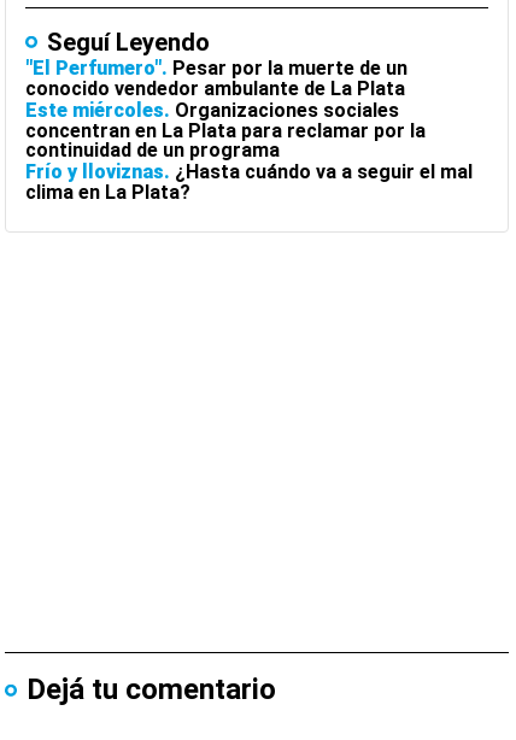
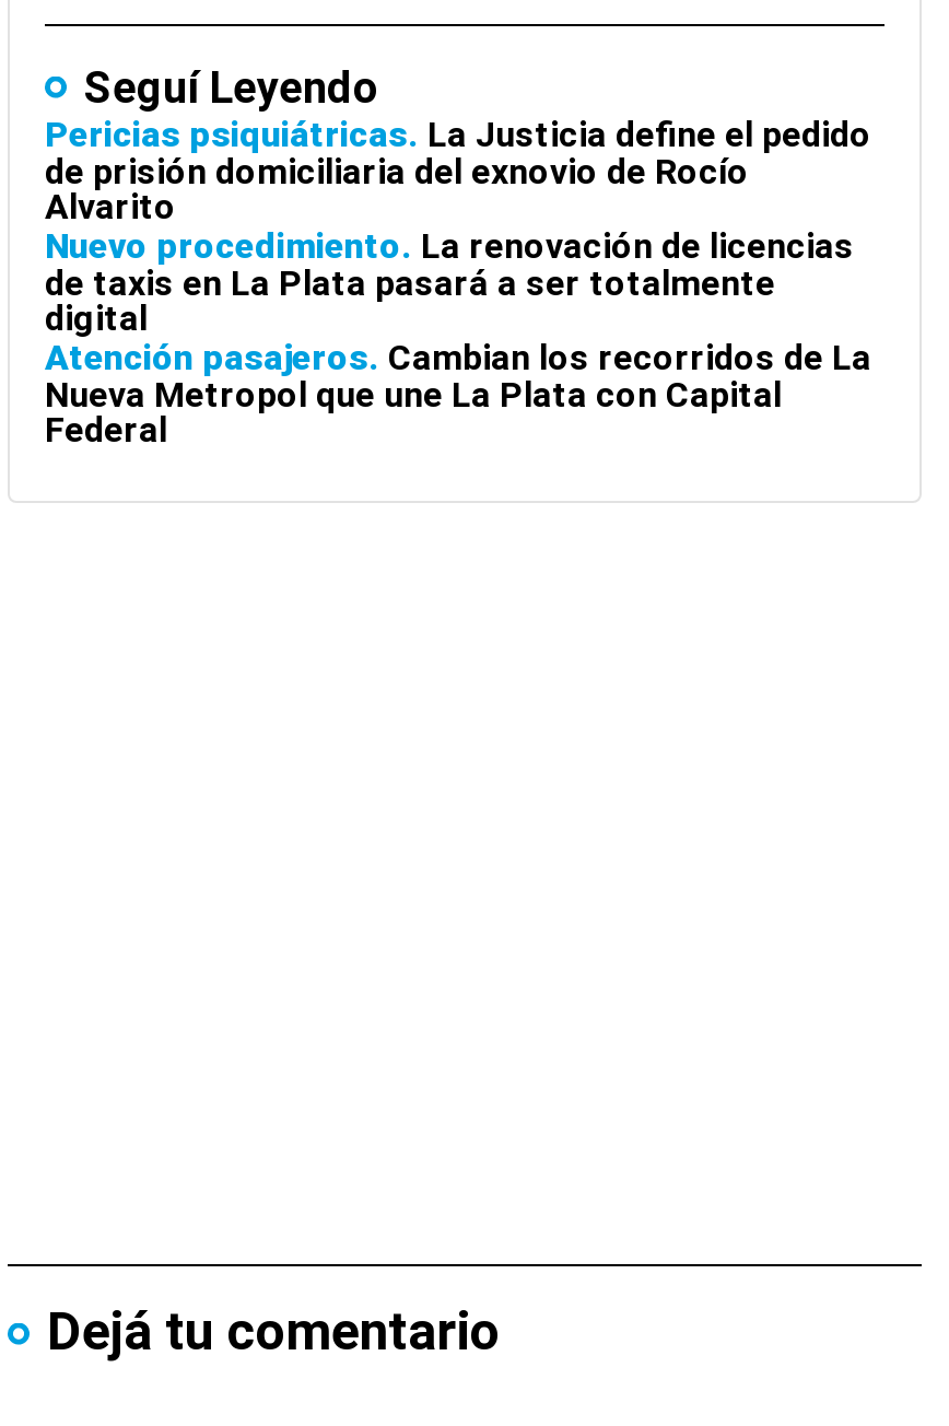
- "El Perfumero" Pesar por la muerte de un
- conocido vendedor ambulante de La Plata
- Este miércoles Organizaciones sociales
- concentran en La Plata para reclamar por la
- continuidad de un programa
- Frío y lloviznas ¿Hasta cuándo va a seguir el mal
- clima en La Plata?
+ Pericias psiquiátricas La Justicia define el pedido
+ de prisión domiciliaria del exnovio de Rocío
+ Alvarito
+ Nuevo procedimiento La renovación de licencias
+ de taxis en La Plata pasará a ser totalmente
+ digital
+ Atención pasajeros Cambian los recorridos de La
+ Nueva Metropol que une La Plata con Capital
+ Federal
